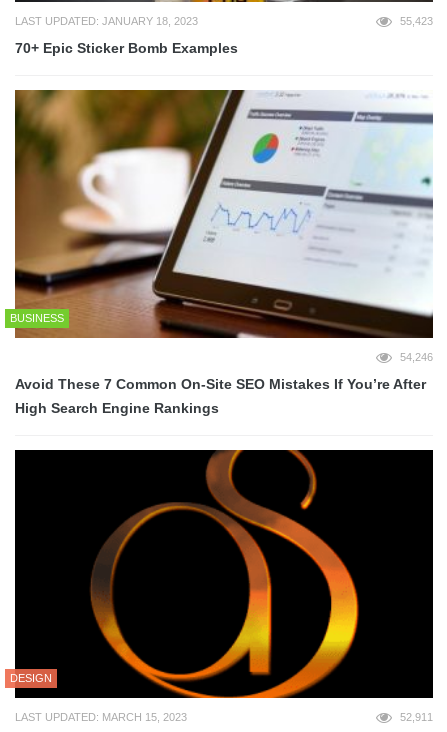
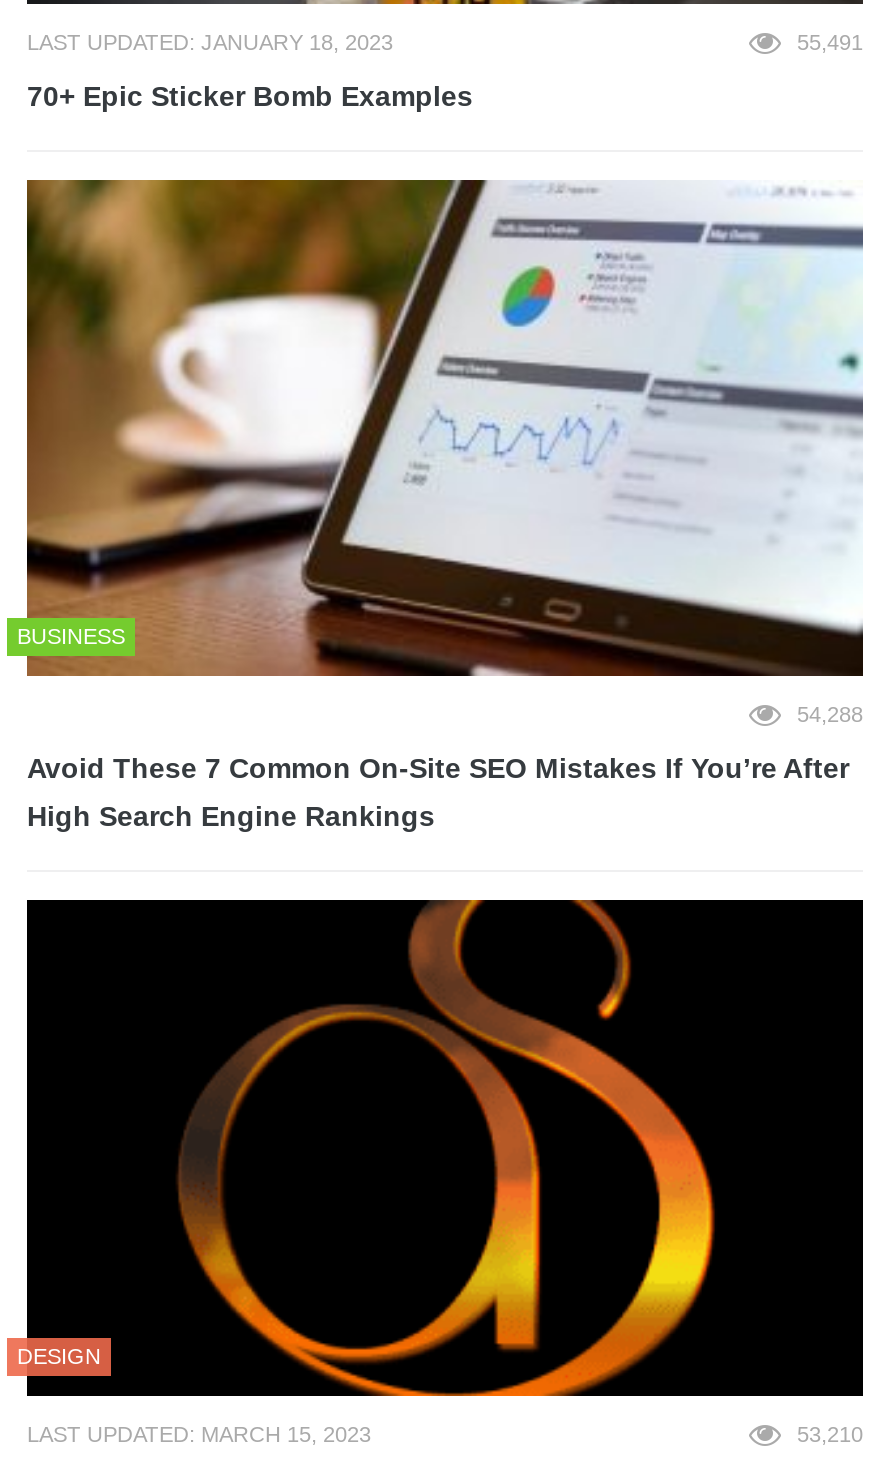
- 55,423
+ 55,491

- 54,246
+ 54,288

- 52,911
+ 53,210
